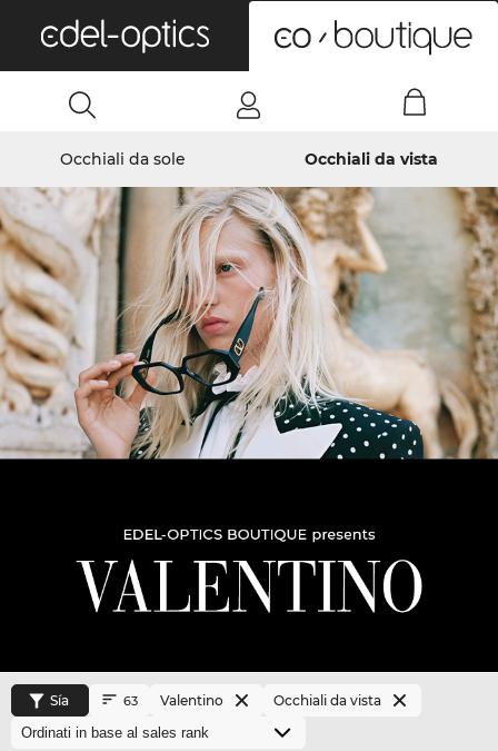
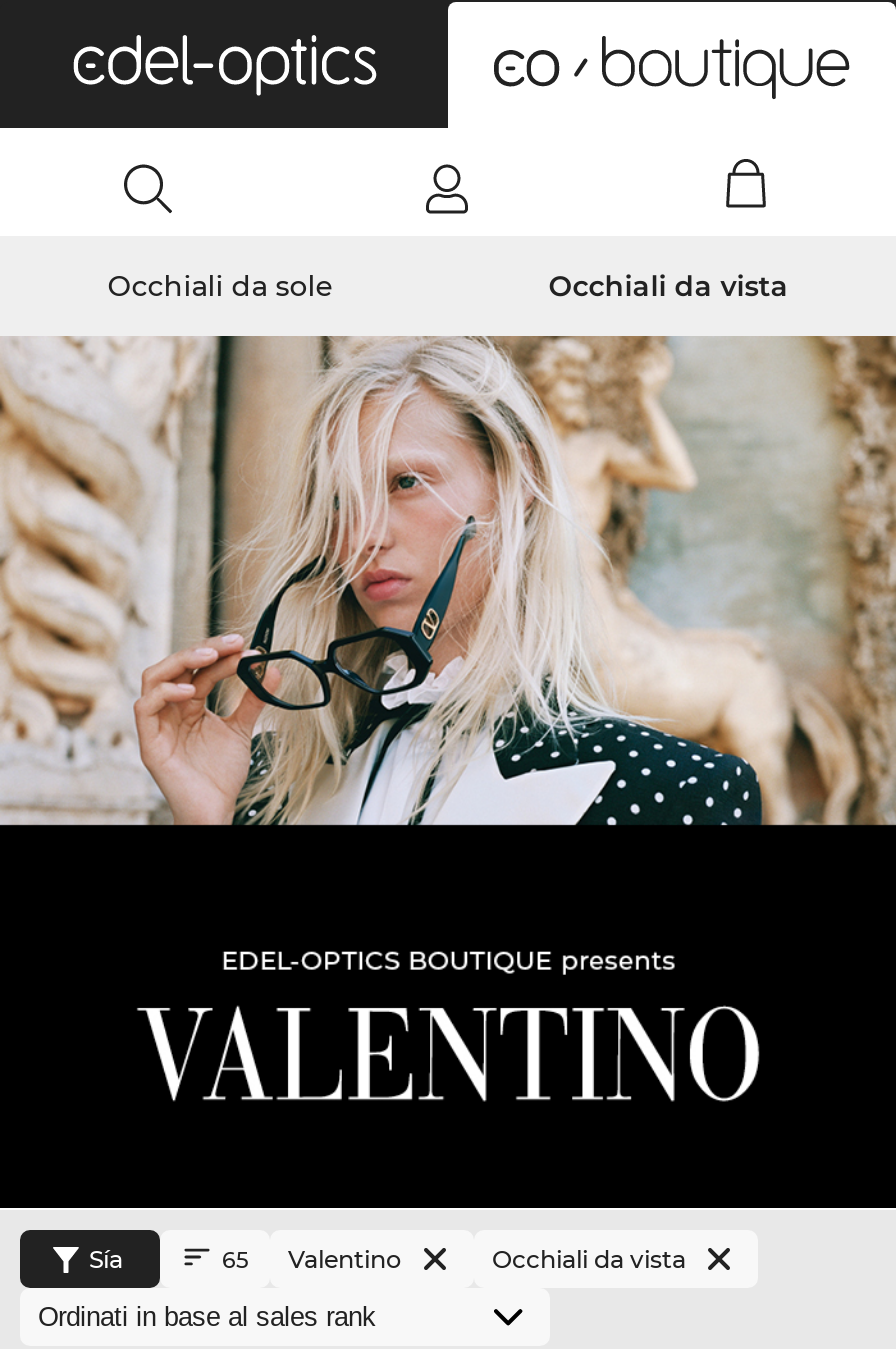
- 63 Valentino
+ 65 Valentino
